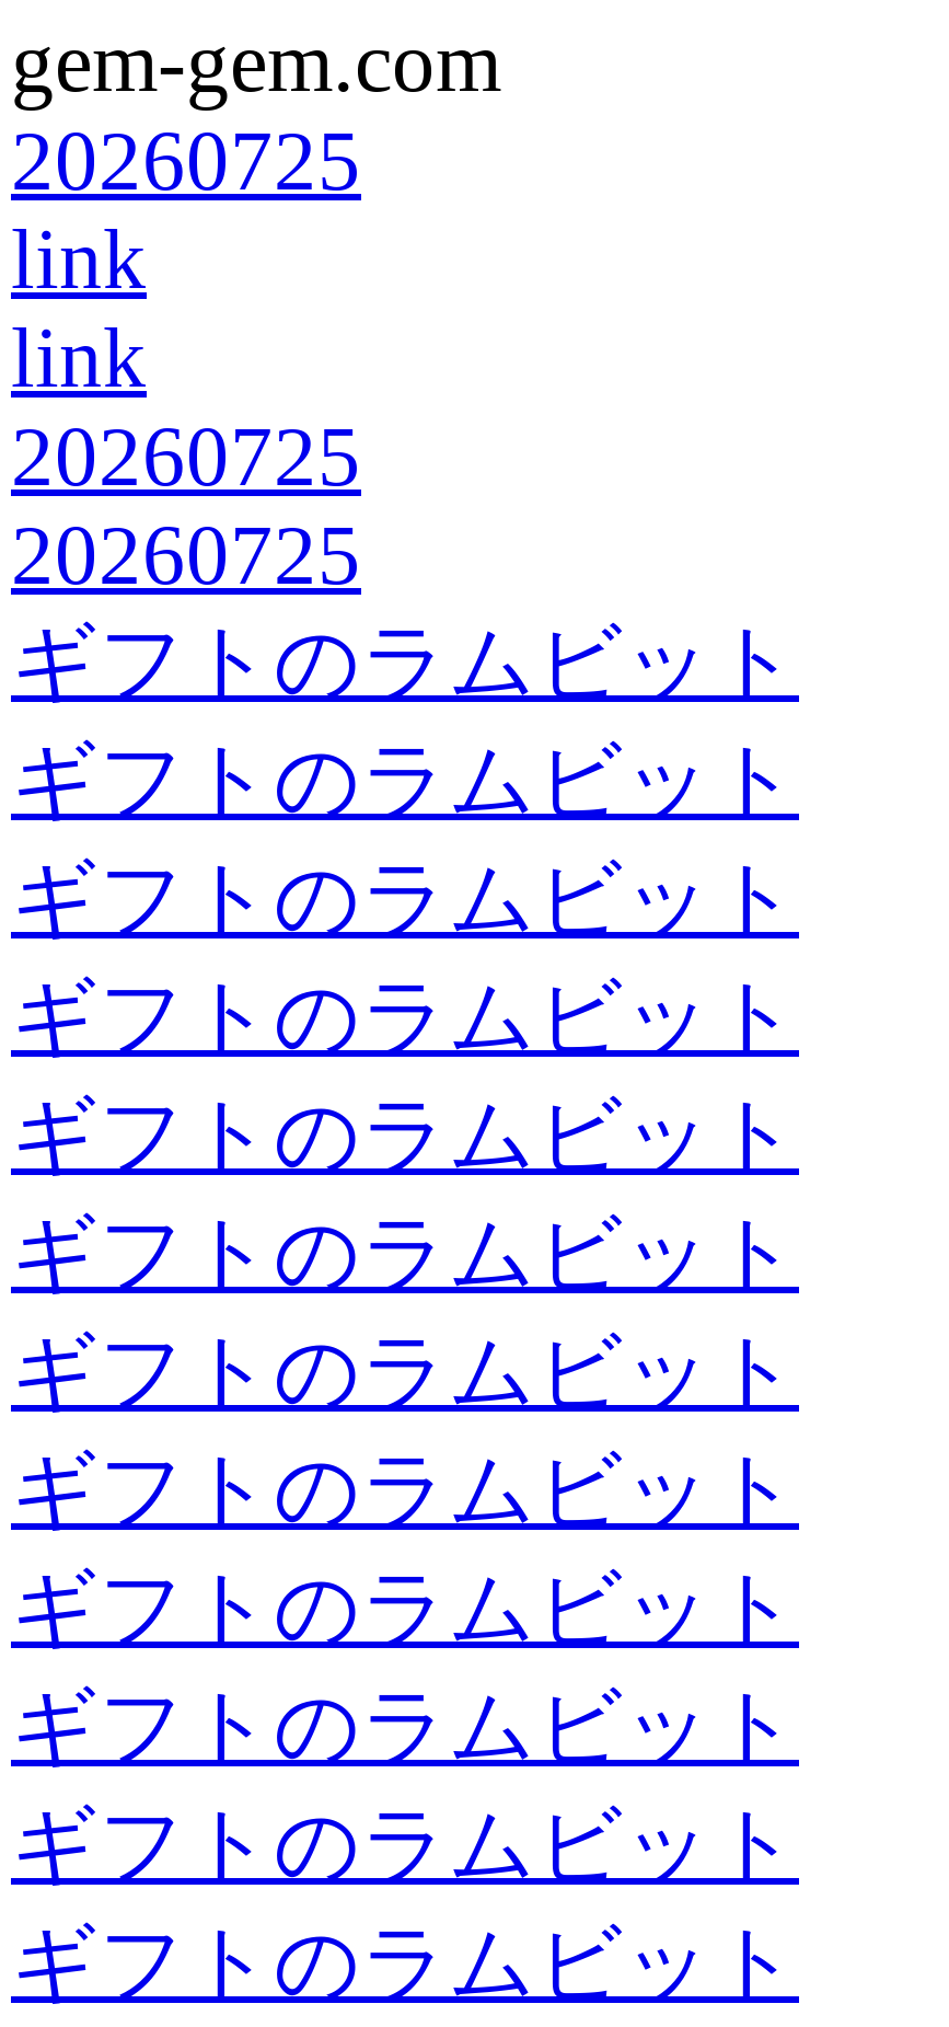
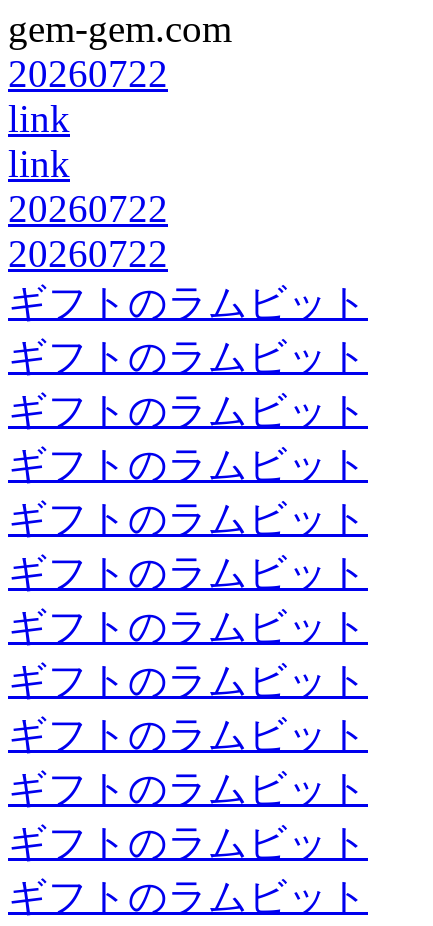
- 20260725
+ 20260722

- 20260725
+ 20260722

- 20260725
+ 20260722
